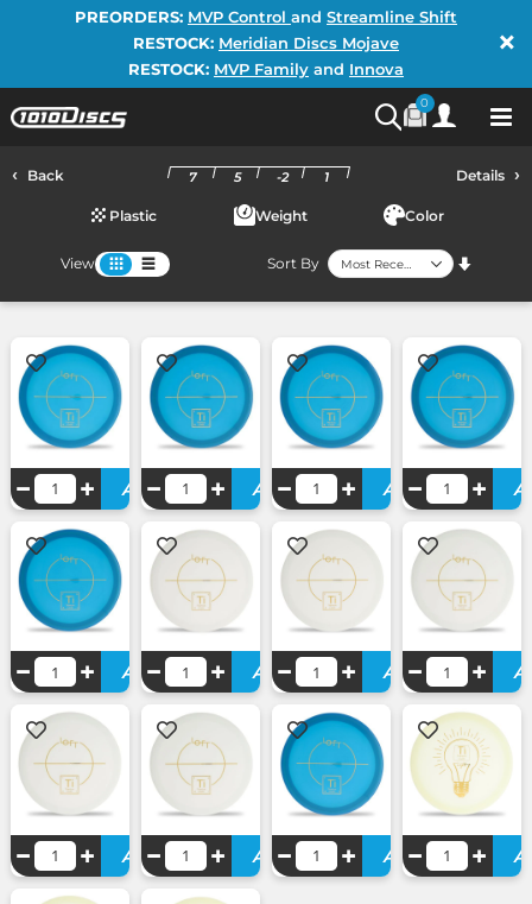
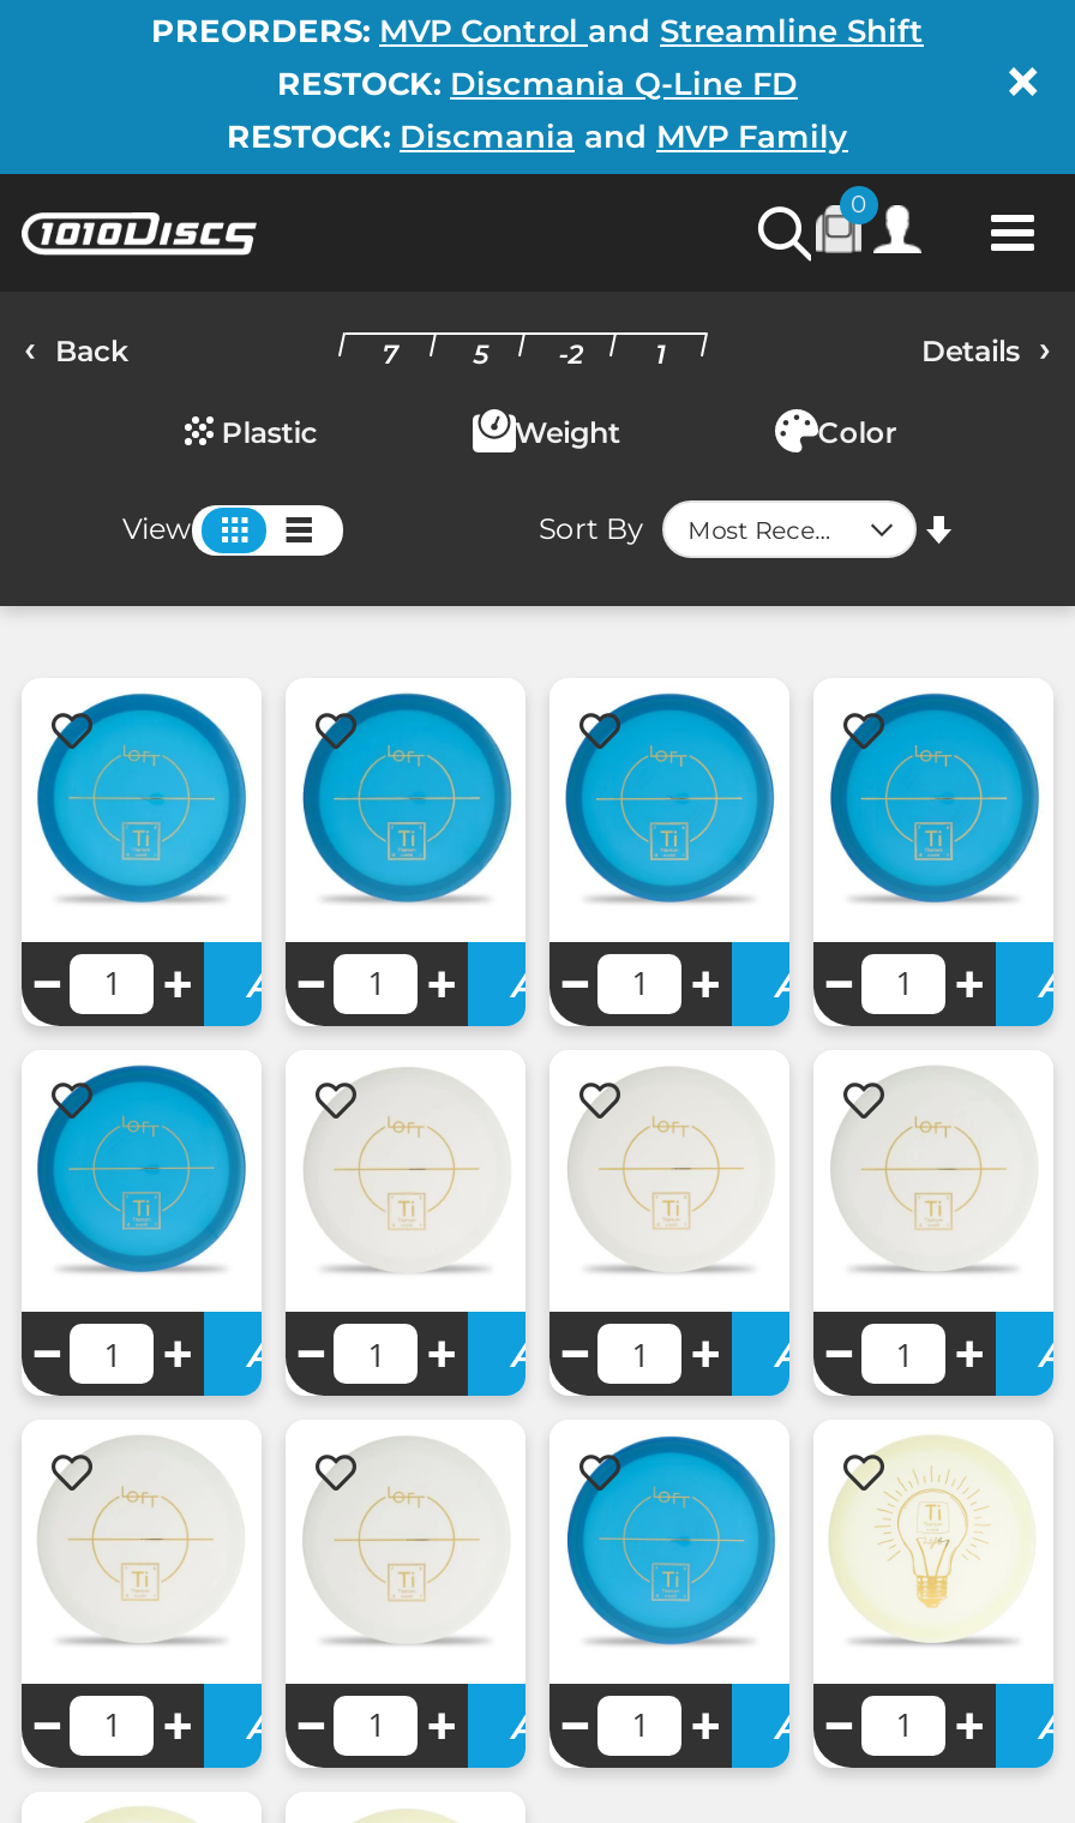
- RESTOCK: Meridian Discs Mojave
+ RESTOCK: Discmania Q-Line FD

- RESTOCK: MVP Family and Innova
+ RESTOCK: Discmania and MVP Family
